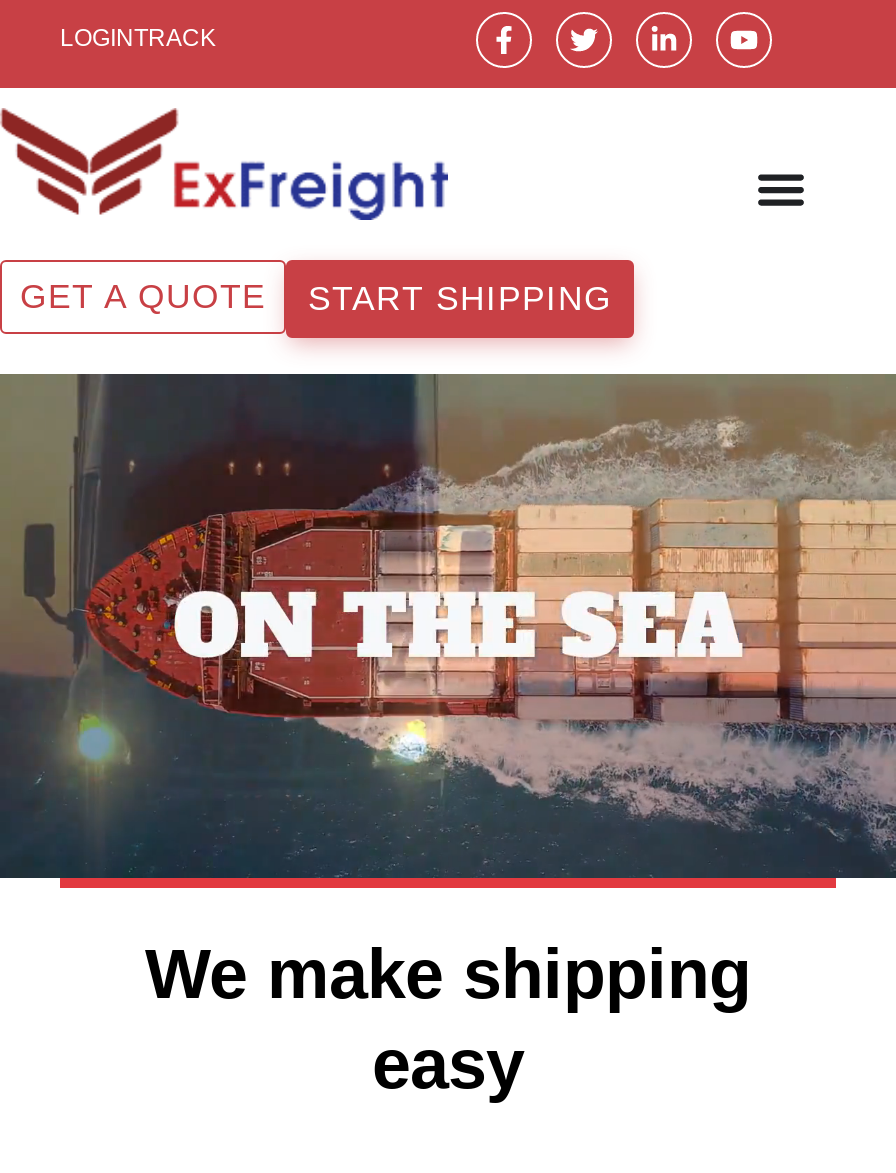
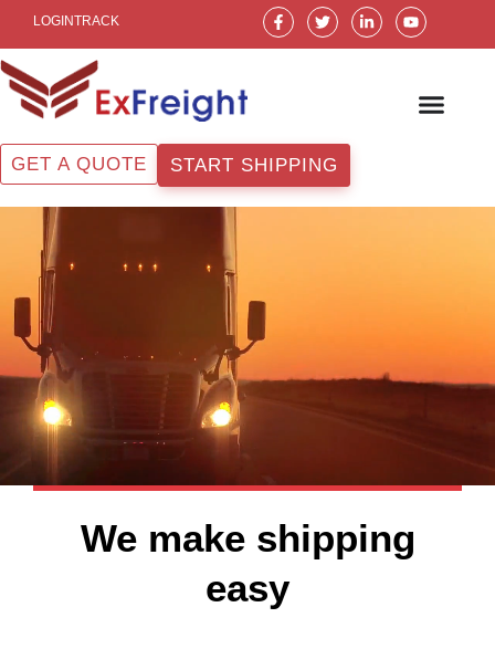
- [image]
+ [image]
